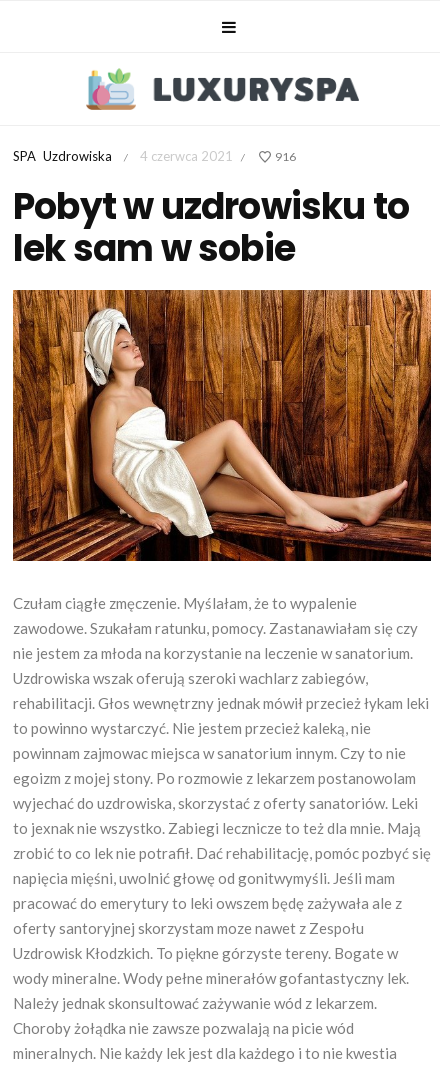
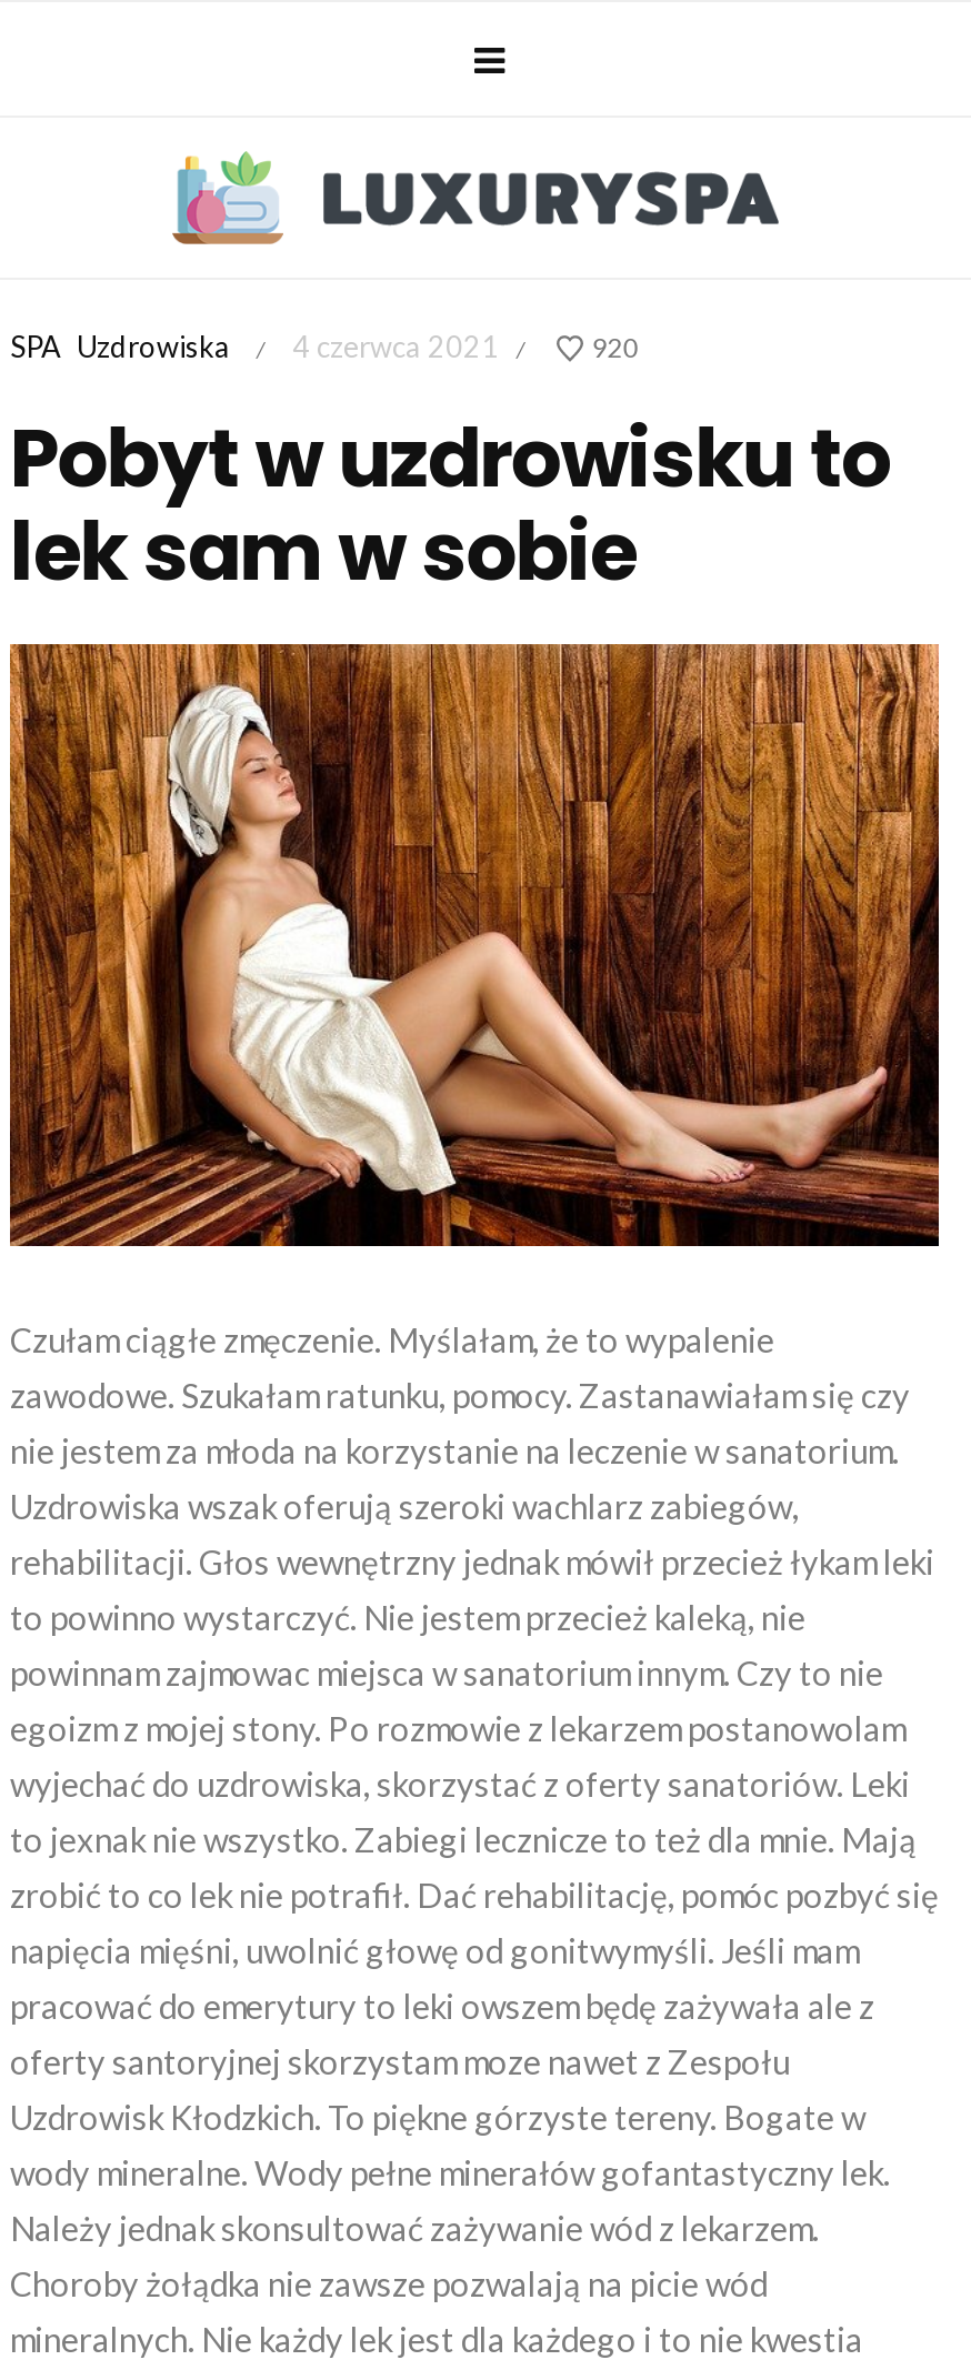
- 916
+ 920
